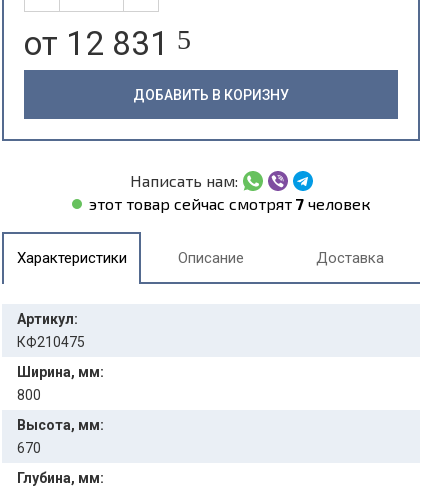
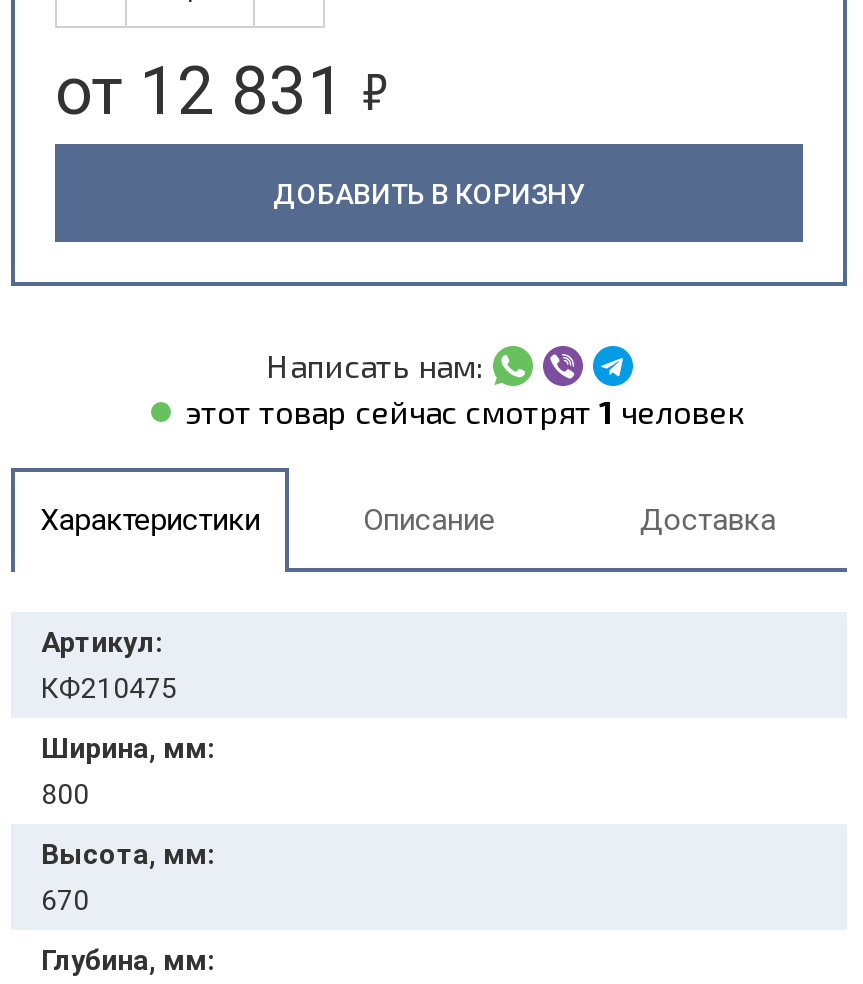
- этот товар сейчас смотрят 7 человек
+ этот товар сейчас смотрят 1 человек
